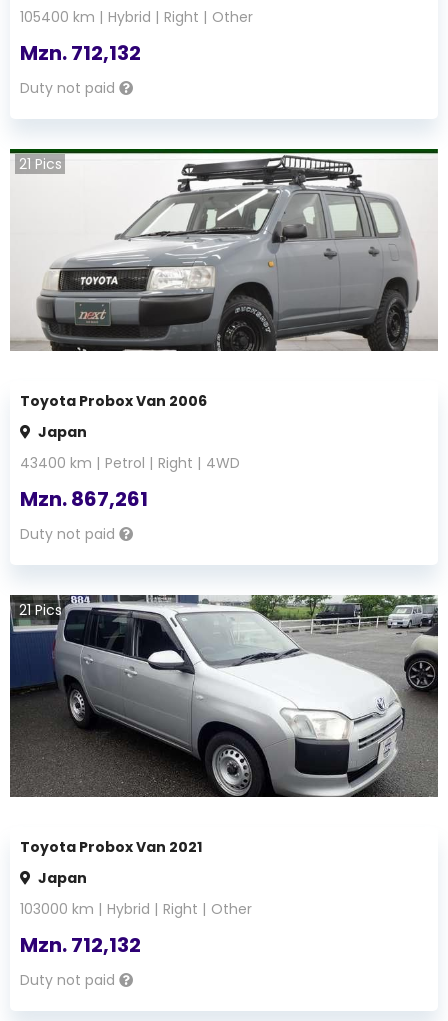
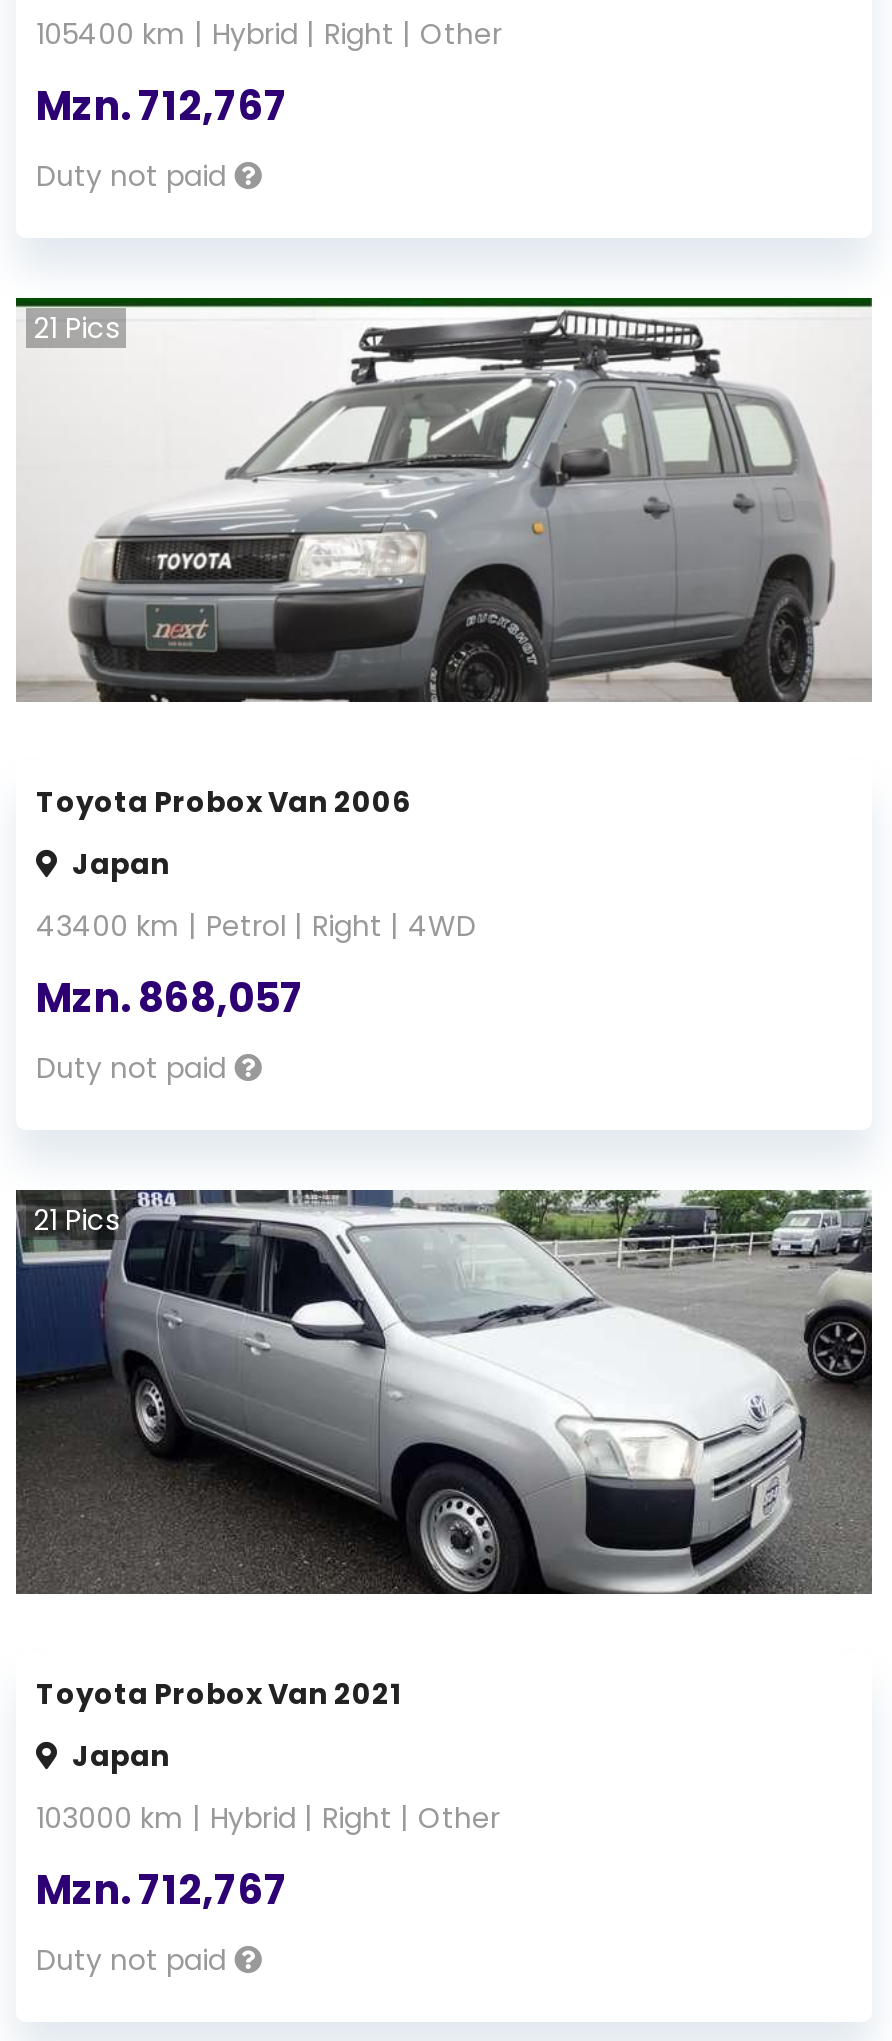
- Mzn.712,132
+ Mzn.712,767

- Mzn. 867,261
+ Mzn. 868,057

- Mzn.712,132
+ Mzn.712,767
